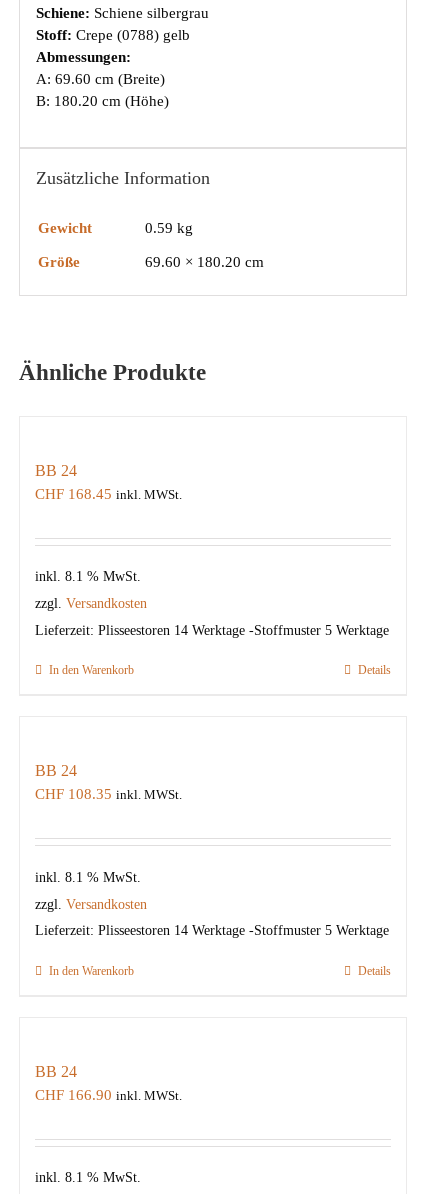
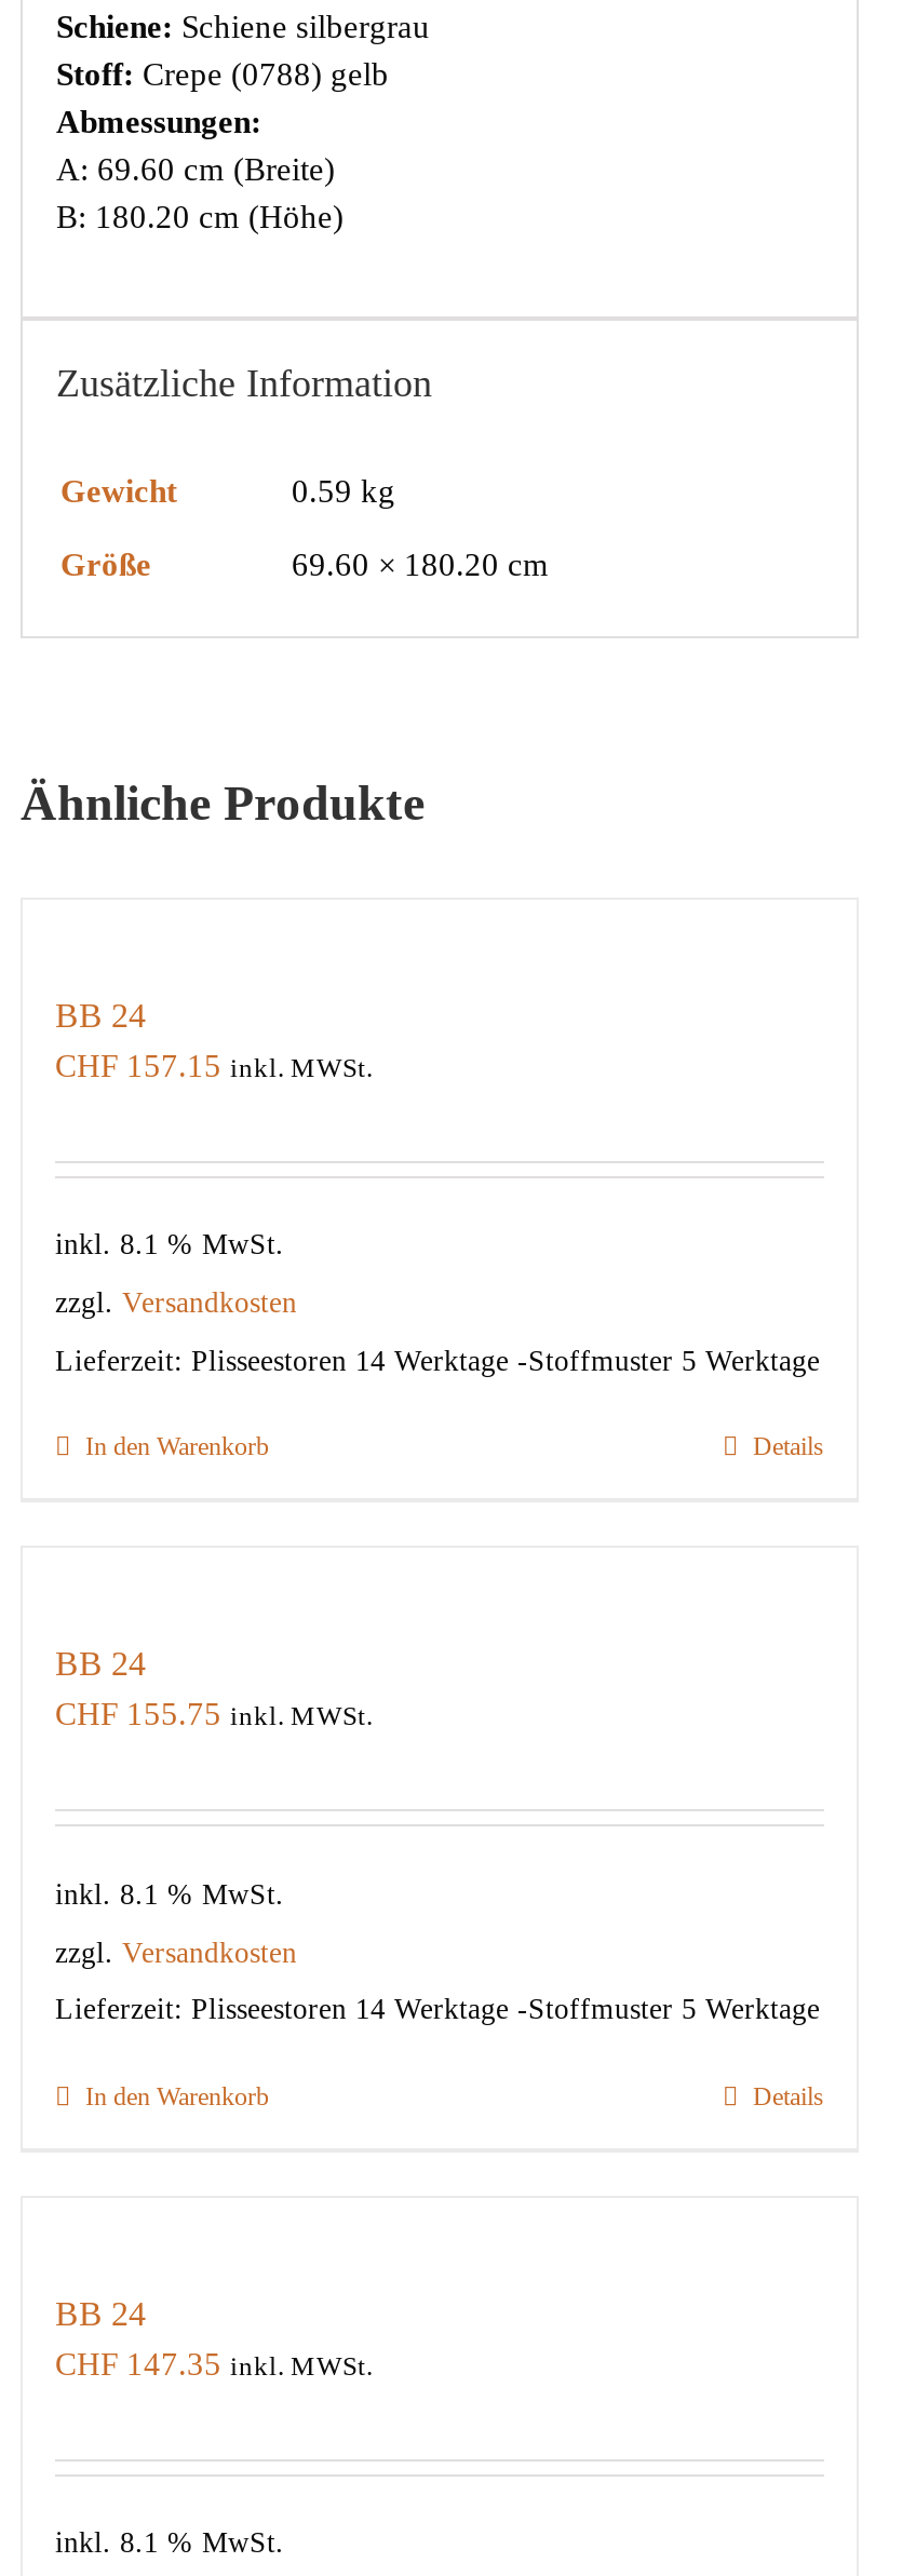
- CHF 168.45 inkl. MWSt.
+ CHF 157.15 inkl. MWSt.

- CHF 108.35 inkl. MWSt.
+ CHF 155.75 inkl. MWSt.

- CHF 166.90 inkl. MWSt.
+ CHF 147.35 inkl. MWSt.
